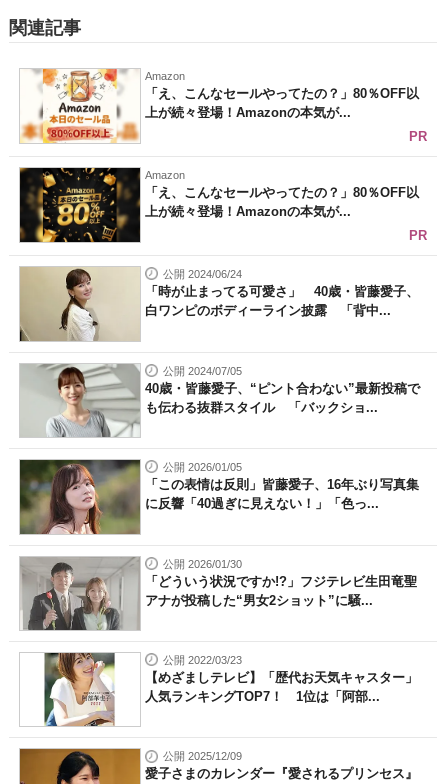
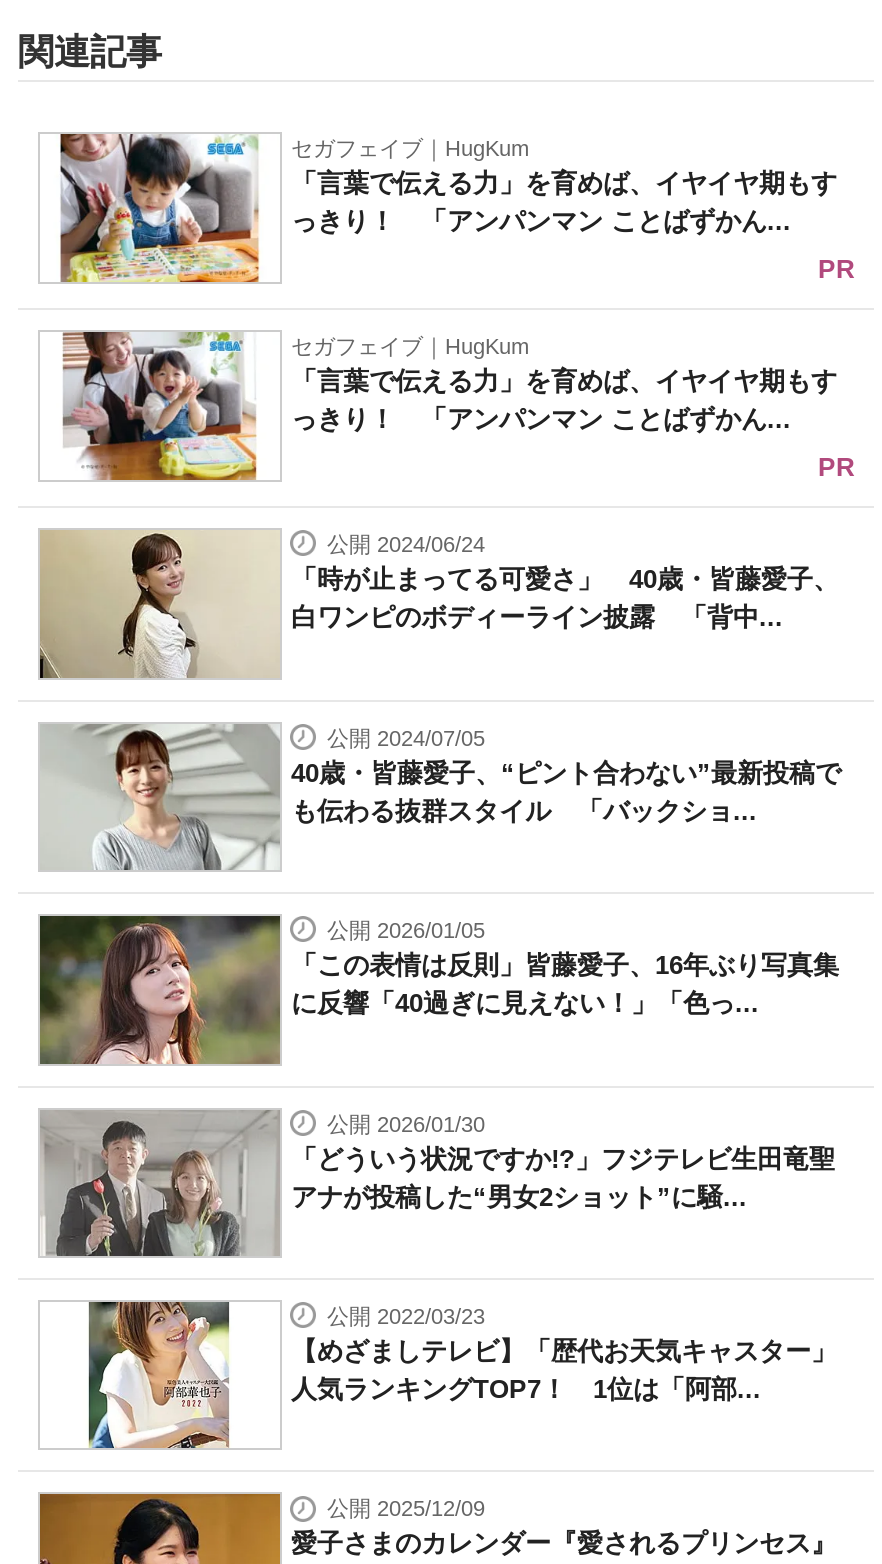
- [image]
- Amazon
- 「え、こんなセールやってたの？」80％OFF以
- 上が続々登場！Amazonの本気が...
+ [image]
+ セガフェイブ｜HugKum
+ 「言葉で伝える力」を育めば、イヤイヤ期もす
+ っきり！ 「アンパンマン ことばずかん...

- [image]
- Amazon
- 「え、こんなセールやってたの？」80％OFF以
- 上が続々登場！Amazonの本気が...
+ [image]
+ セガフェイブ｜HugKum
+ 「言葉で伝える力」を育めば、イヤイヤ期もす
+ っきり！ 「アンパンマン ことばずかん...
